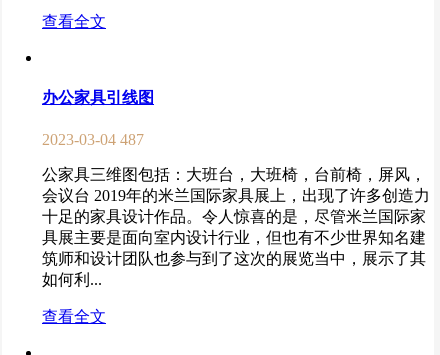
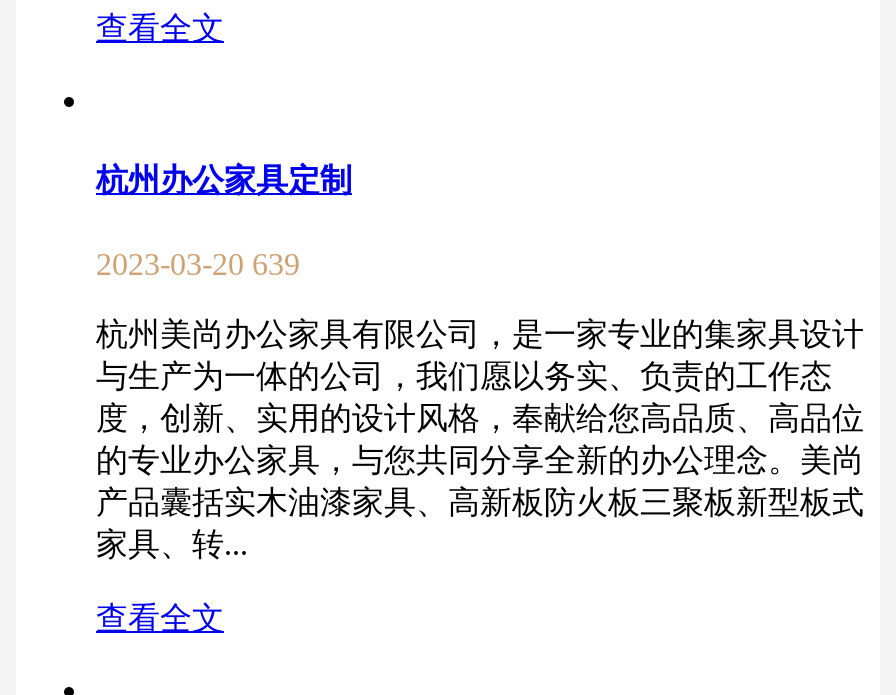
- 办公家具引线图
+ 杭州办公家具定制

- 2023-03-04 487
+ 2023-03-20 639

- 公家具三维图包括：大班台，大班椅，台前椅，屏风，
- 会议台 2019年的米兰国际家具展上，出现了许多创造力
- 十足的家具设计作品。令人惊喜的是，尽管米兰国际家
- 具展主要是面向室内设计行业，但也有不少世界知名建
- 筑师和设计团队也参与到了这次的展览当中，展示了其
- 如何利...
+ 杭州美尚办公家具有限公司，是一家专业的集家具设计
+ 与生产为一体的公司，我们愿以务实、负责的工作态
+ 度，创新、实用的设计风格，奉献给您高品质、高品位
+ 的专业办公家具，与您共同分享全新的办公理念。美尚
+ 产品囊括实木油漆家具、高新板防火板三聚板新型板式
+ 家具、转...
